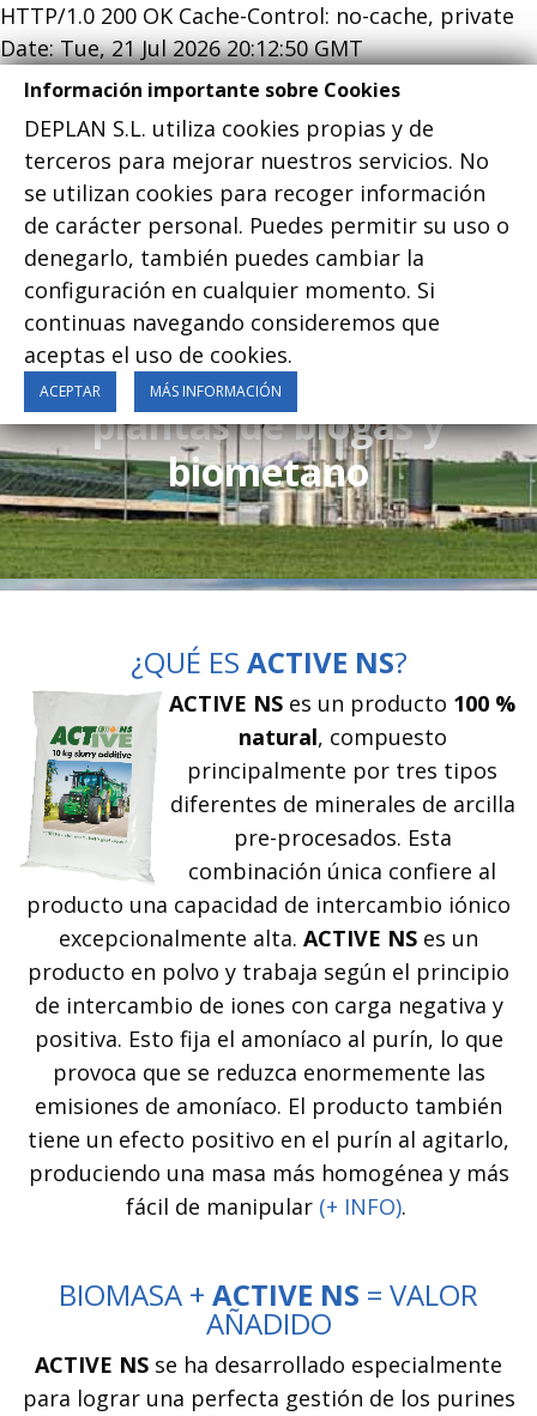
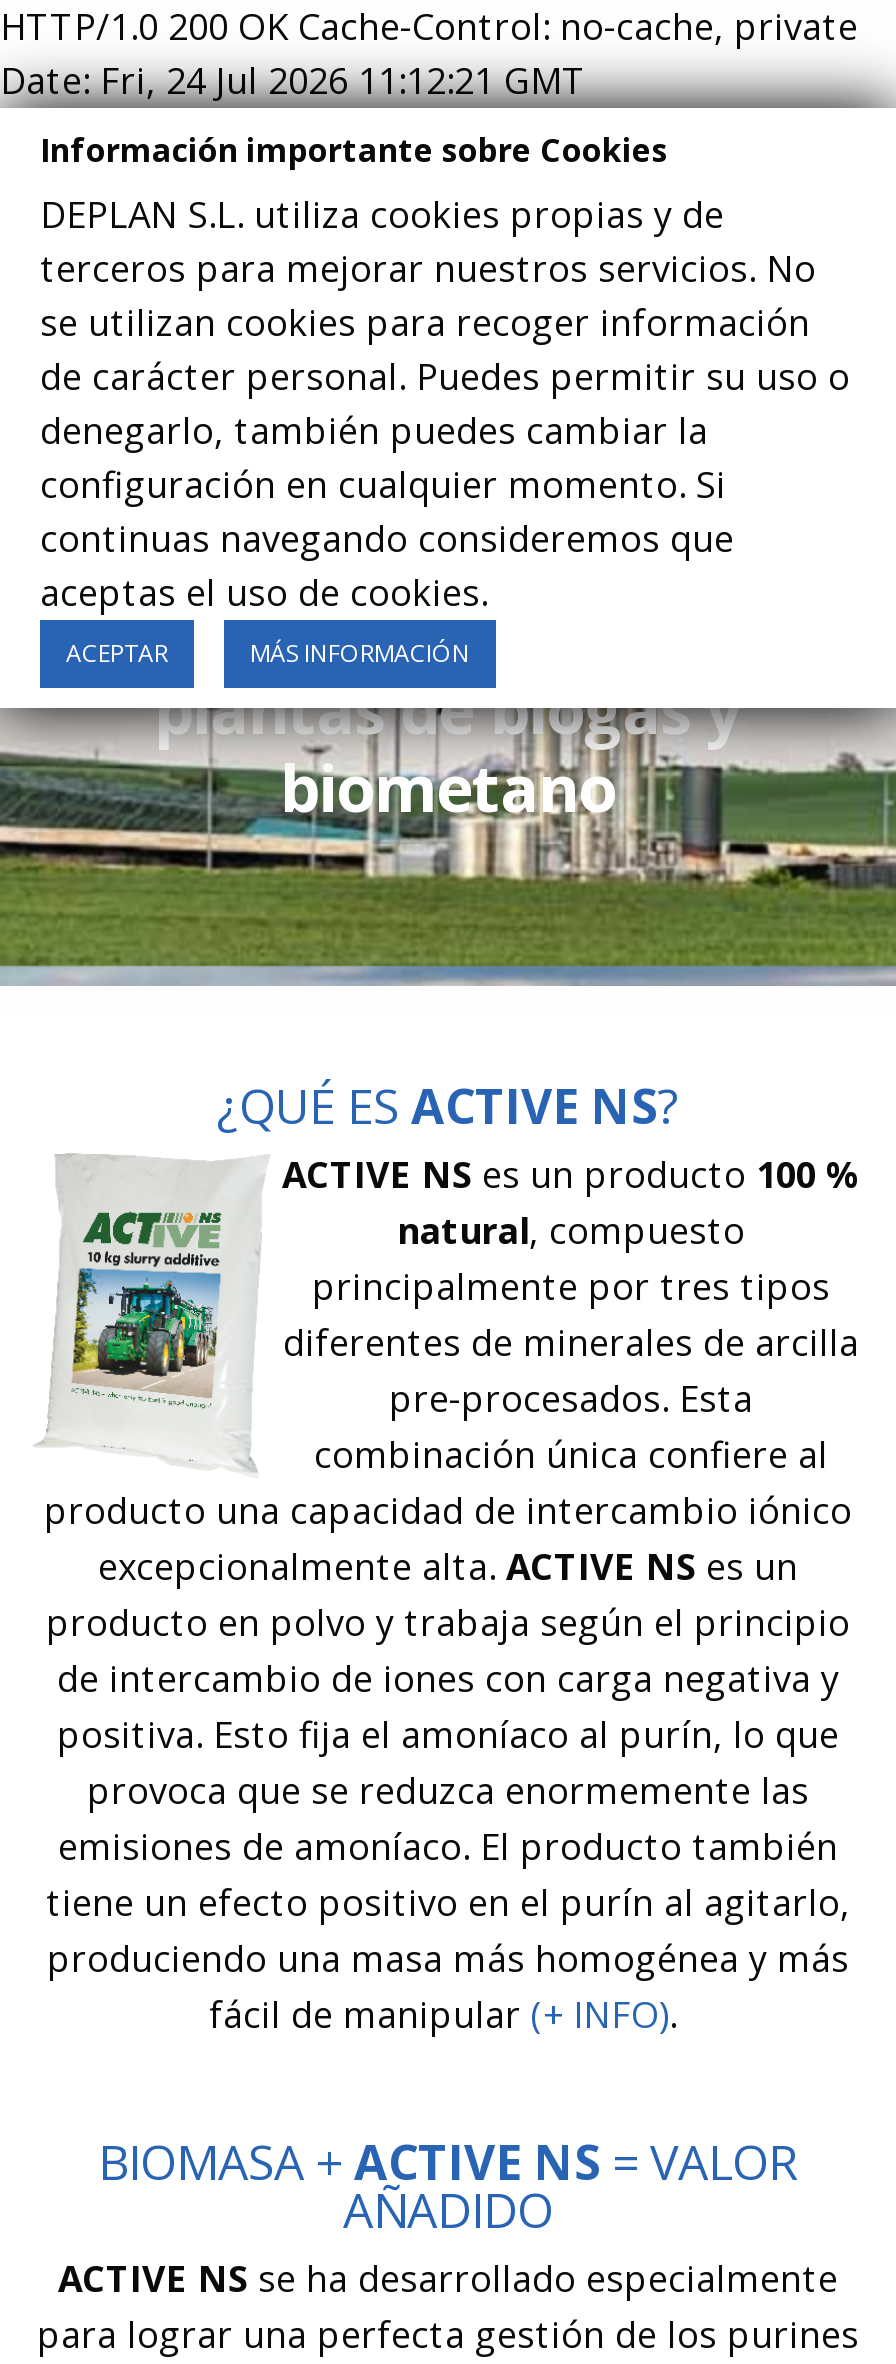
- Date: Tue, 21 Jul 2026 20:12:50 GMT
+ Date: Fri, 24 Jul 2026 11:12:21 GMT
